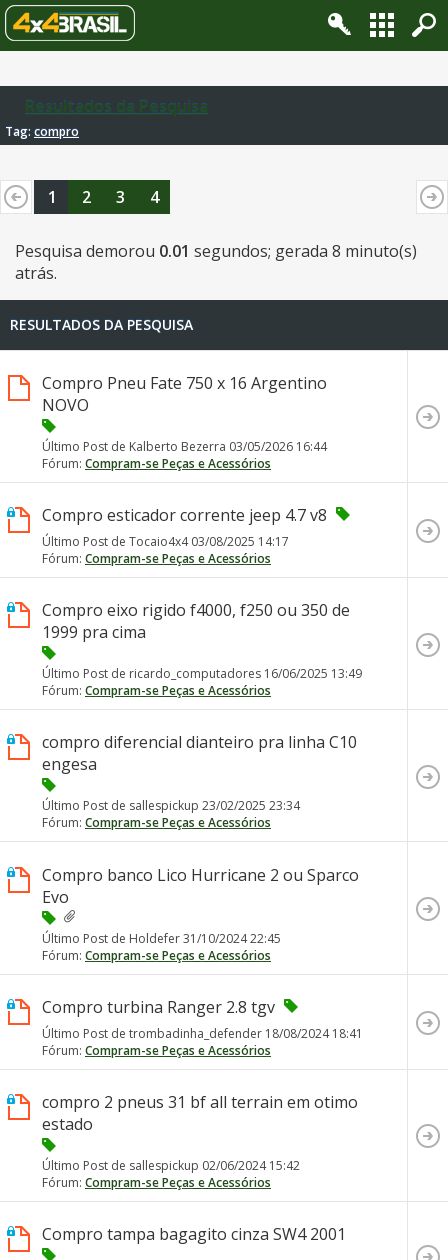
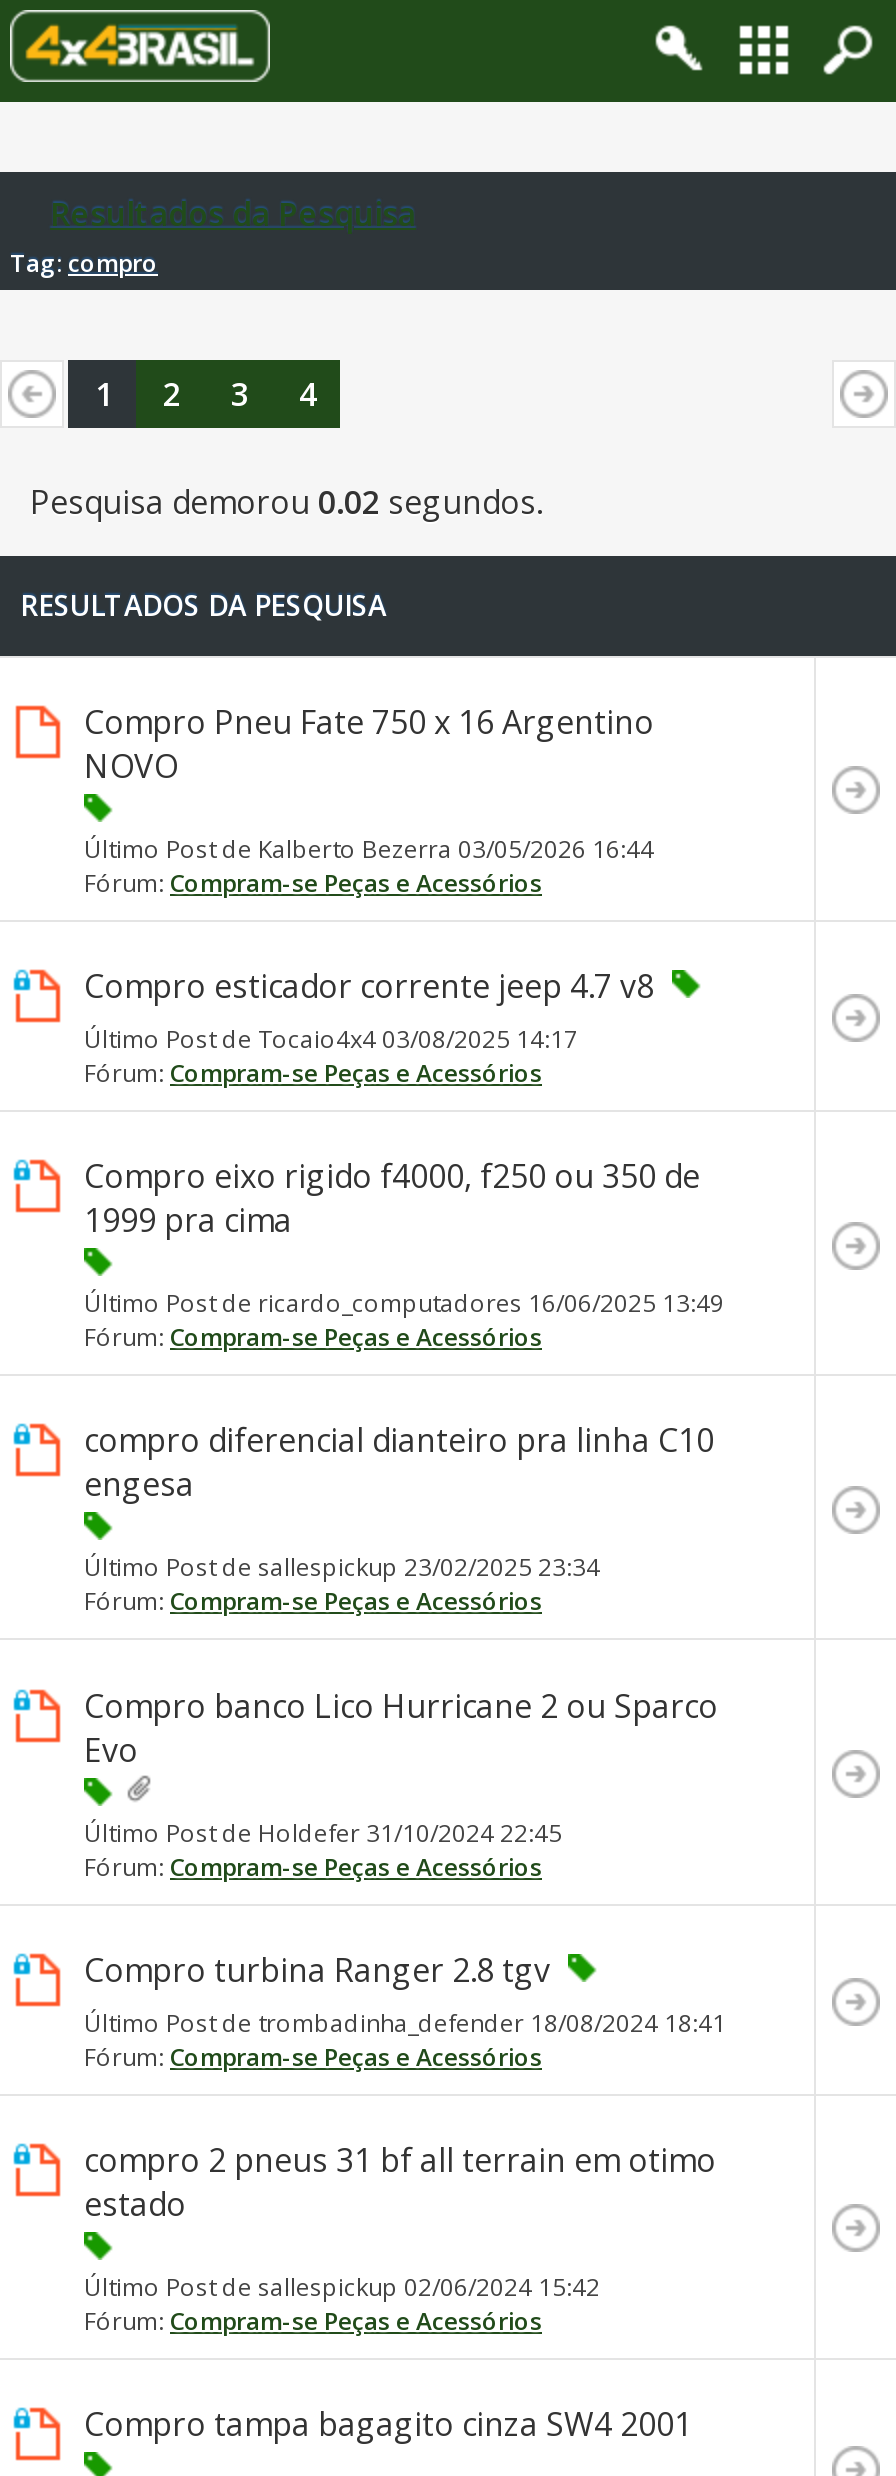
- Pesquisa demorou 0.01 segundos; gerada 8 minuto(s)
- atrás.
+ Pesquisa demorou 0.02 segundos.
